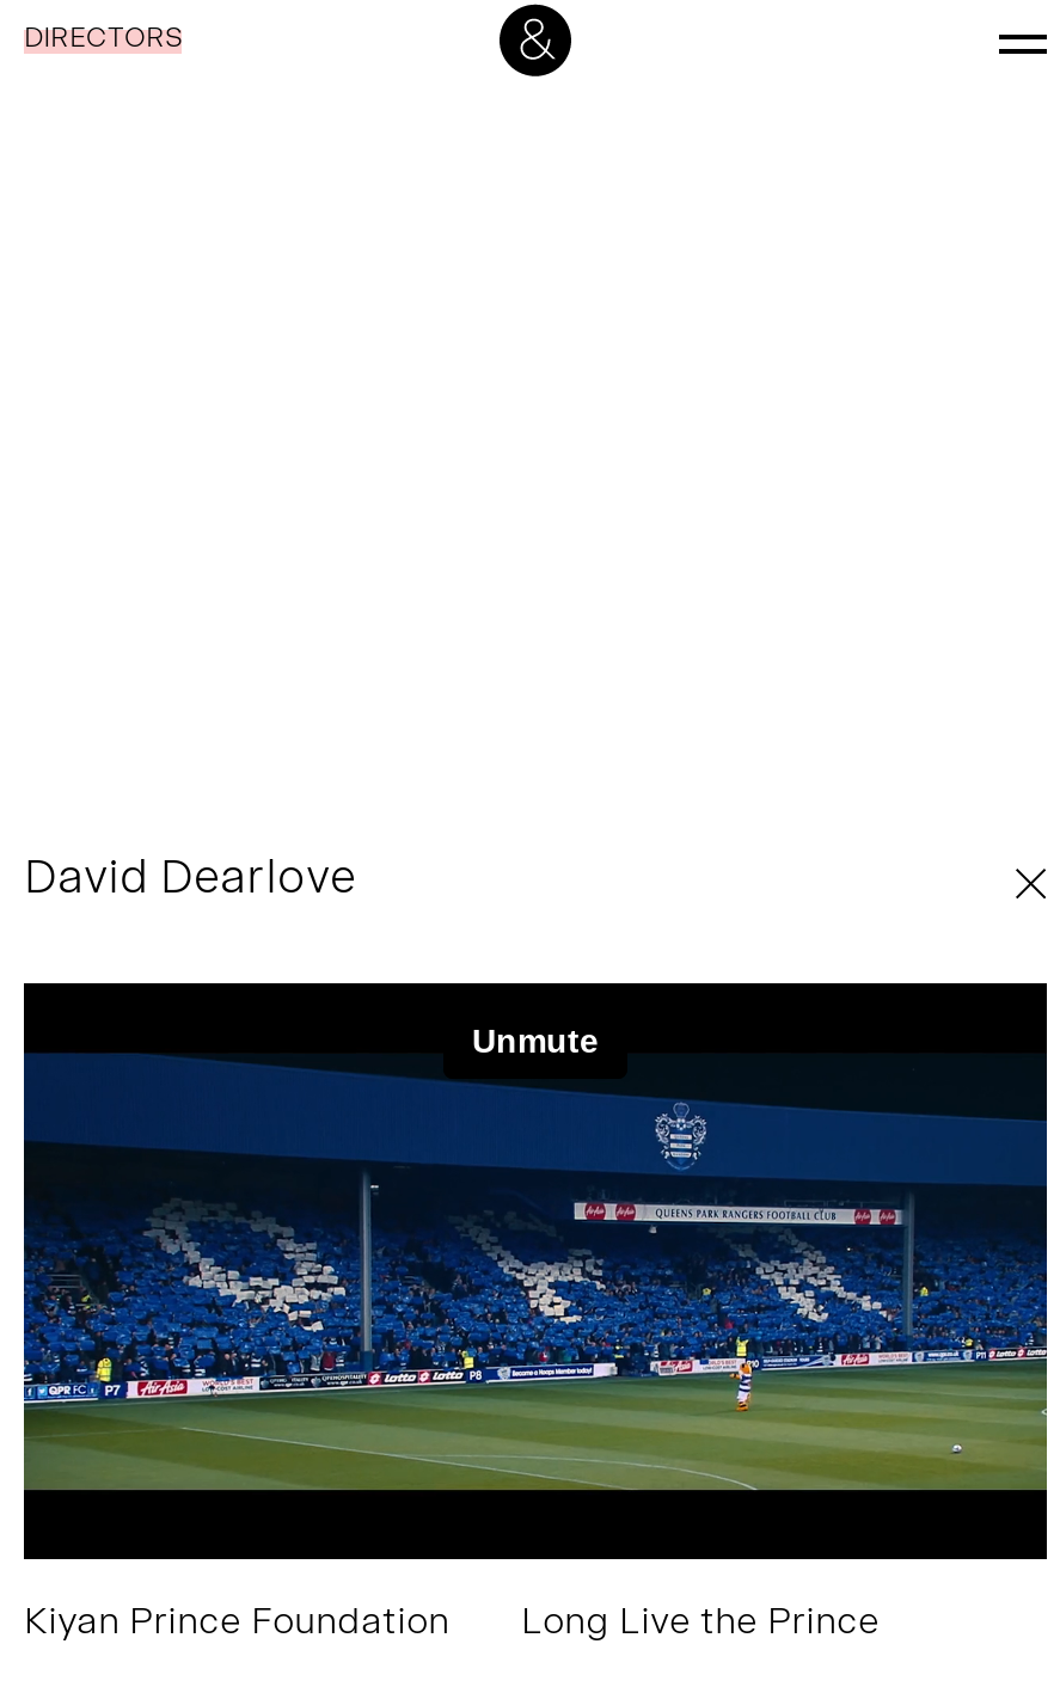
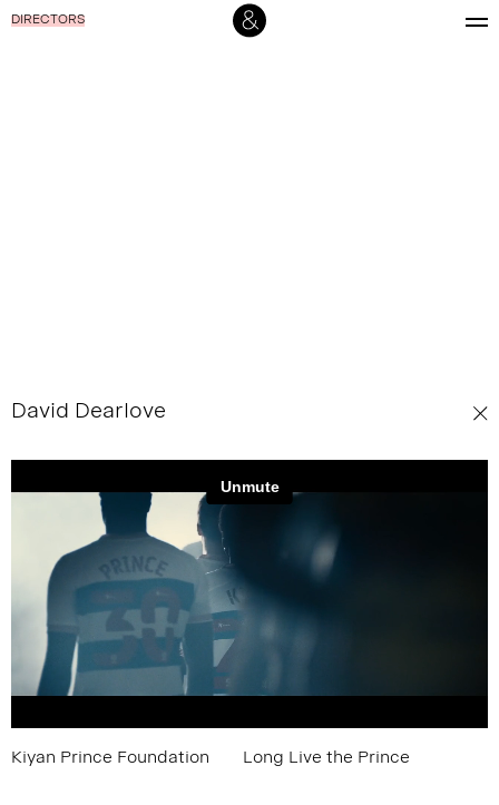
- [image]
+ [image]
